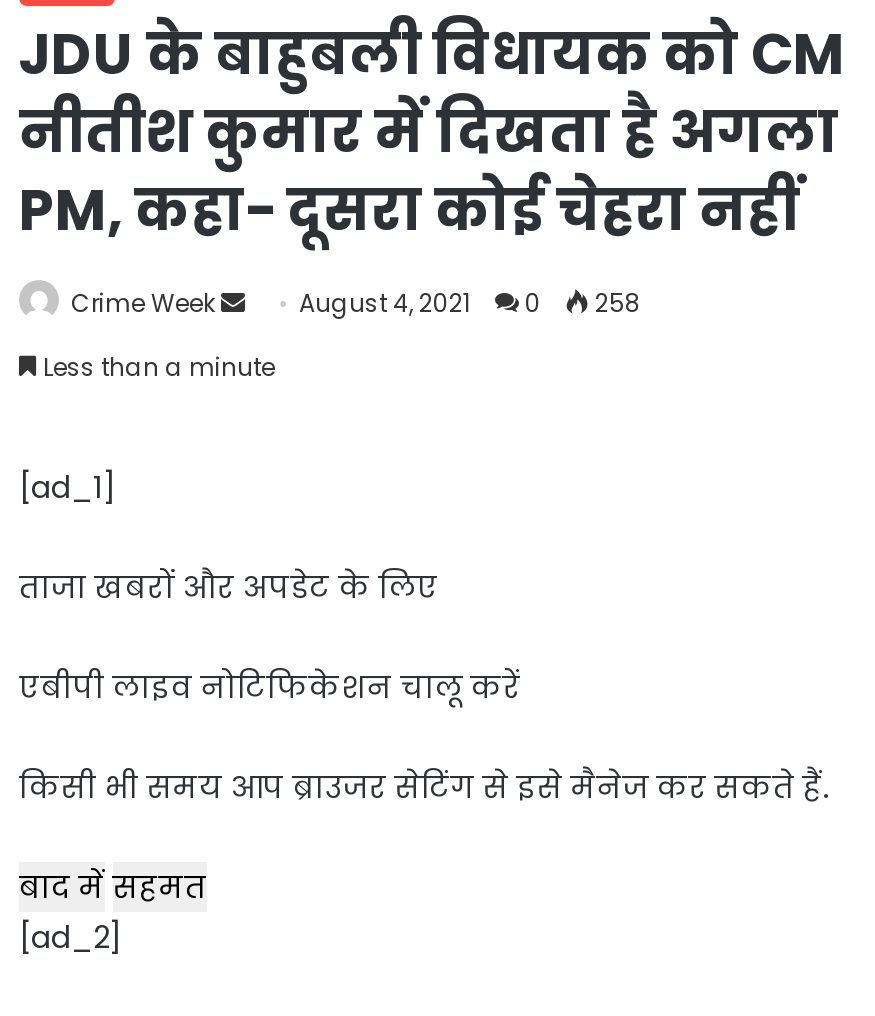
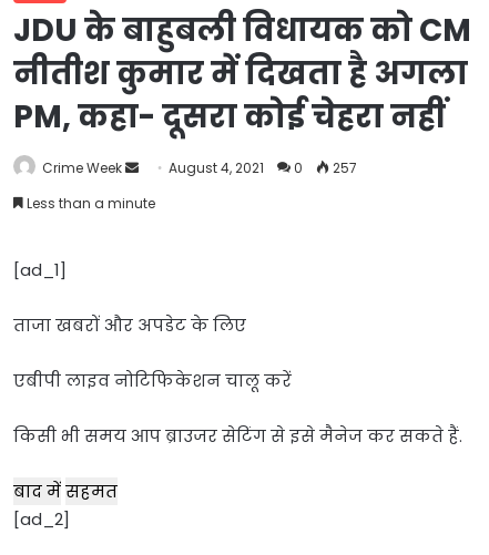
- 258
+ 257
